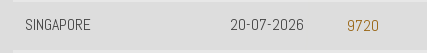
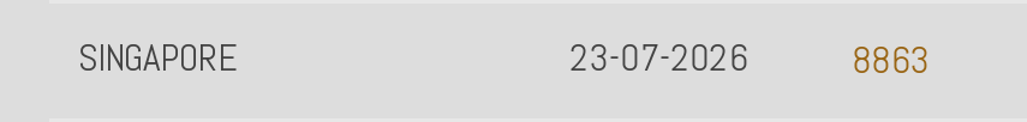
- 20-07-2026
+ 23-07-2026

- 9720
+ 8863
